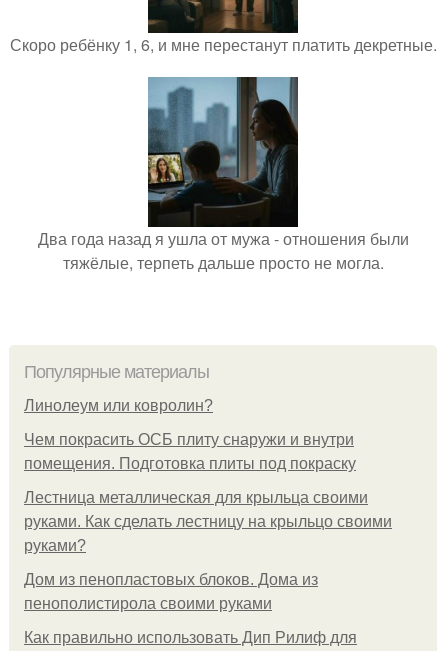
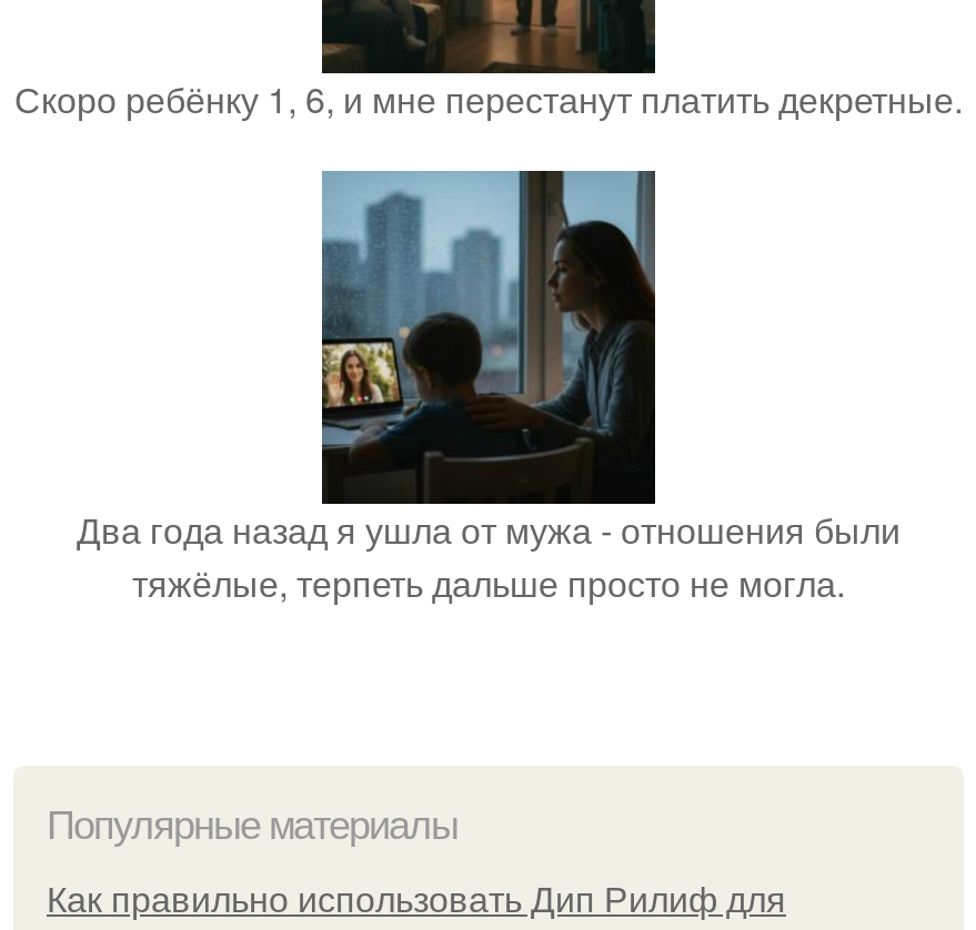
- Линолеум или ковролин?
- Чем покрасить ОСБ плиту снаружи и внутри
- помещения. Подготовка плиты под покраску
- Лестница металлическая для крыльца своими
- руками. Как сделать лестницу на крыльцо своими
- руками?
- Дом из пенопластовых блоков. Дома из
- пенополистирола своими руками
